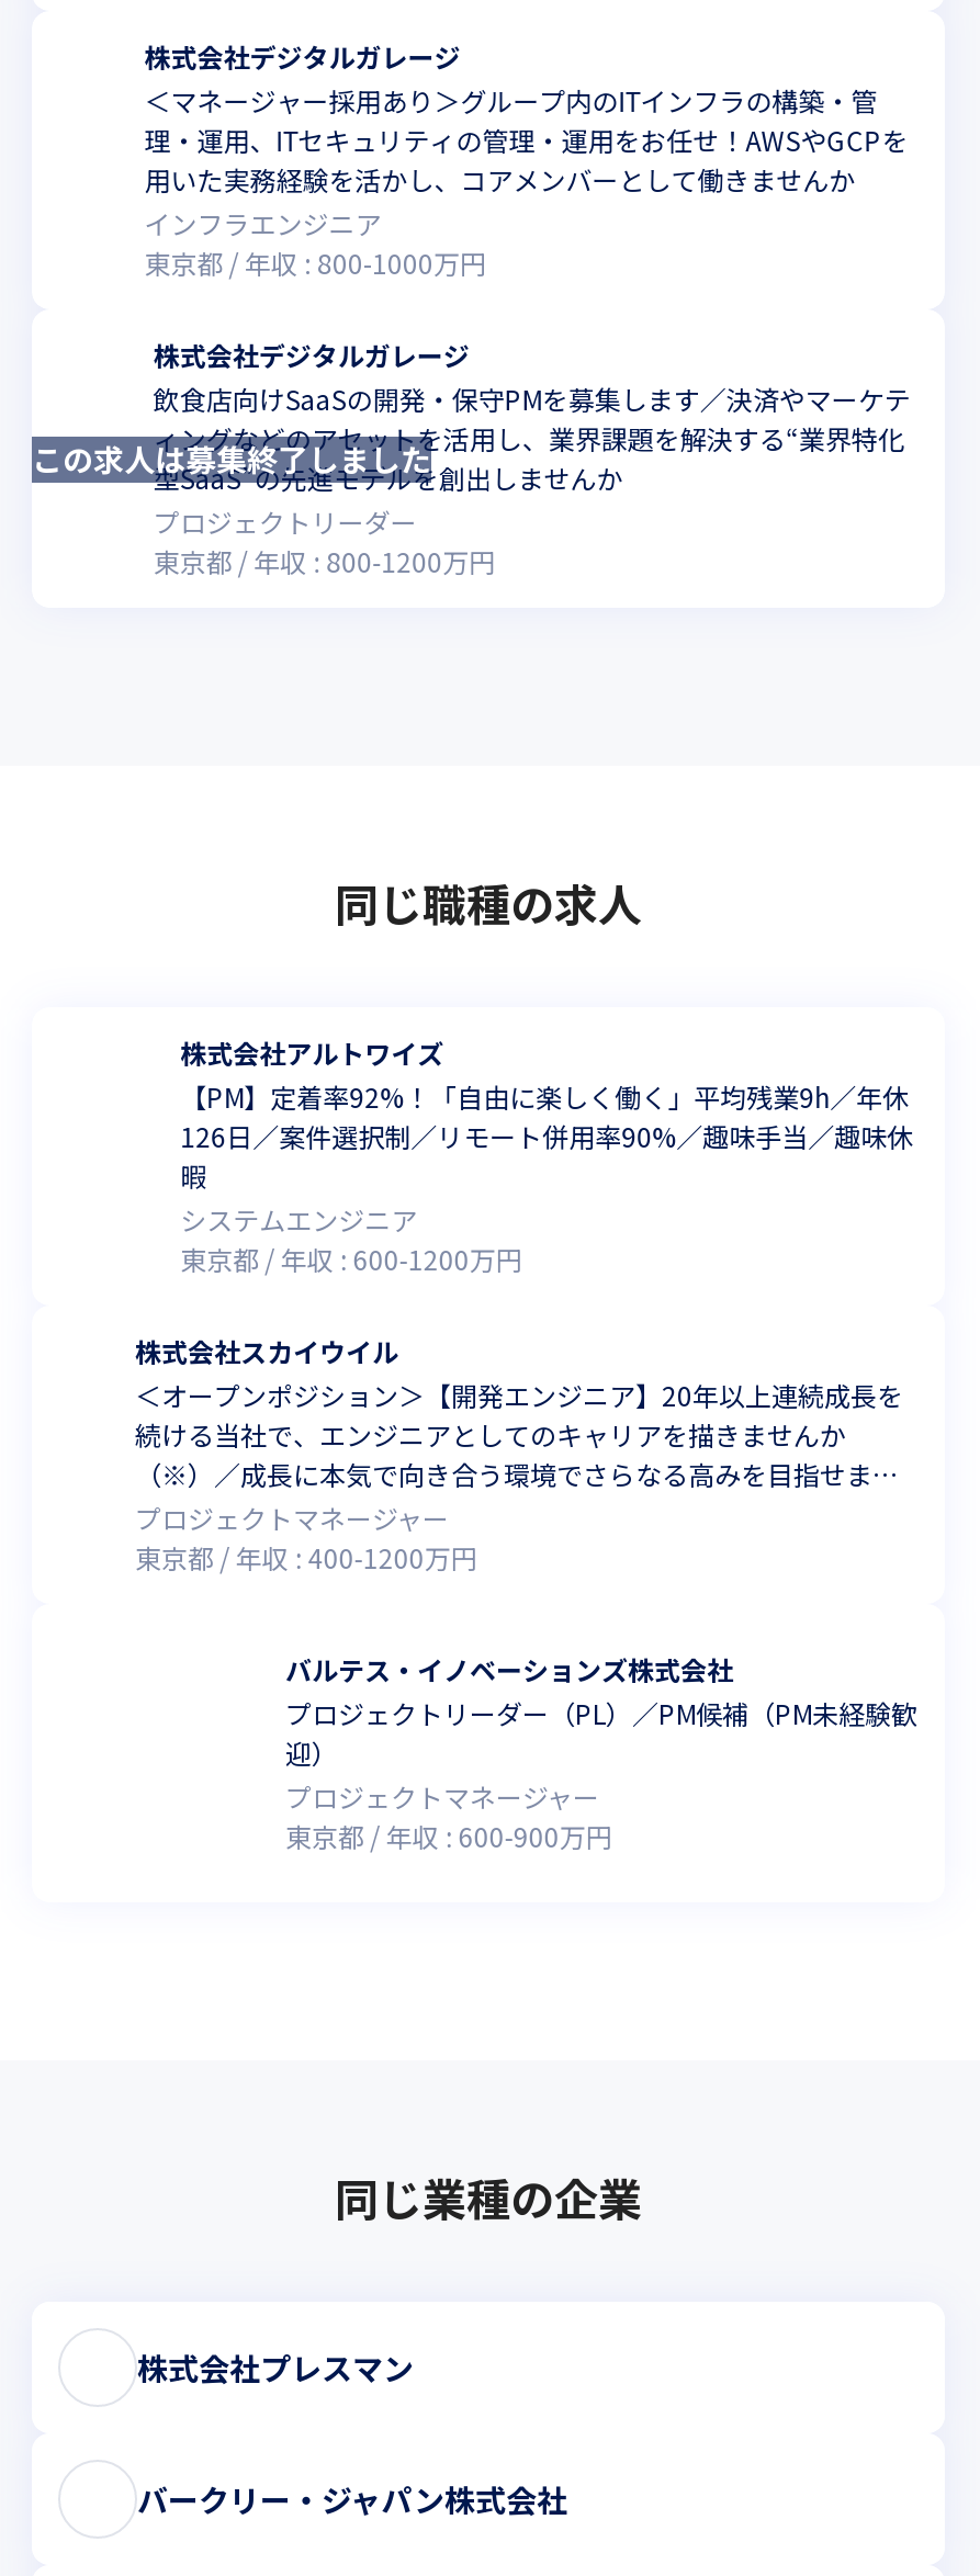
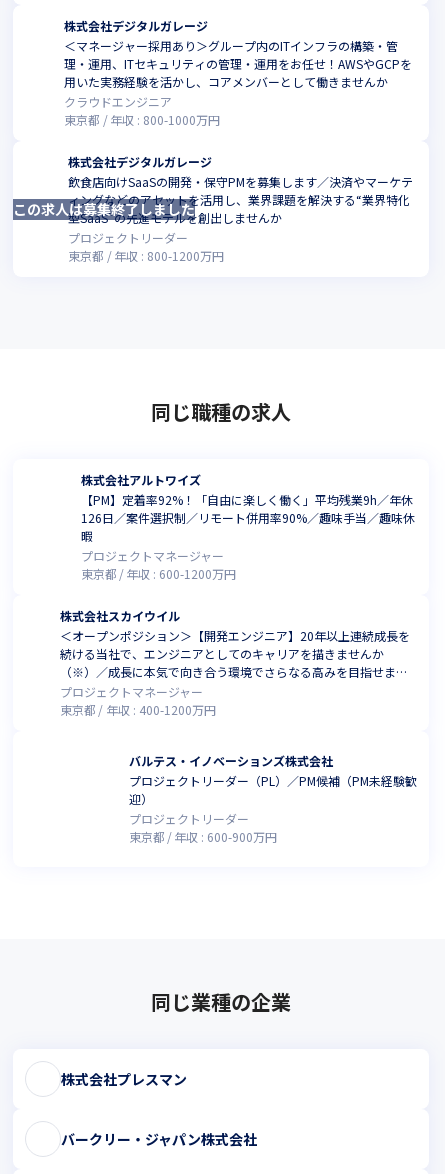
- インフラエンジニア
+ クラウドエンジニア

- システムエンジニア
+ プロジェクトマネージャー

- プロジェクトマネージャー
+ プロジェクトリーダー
